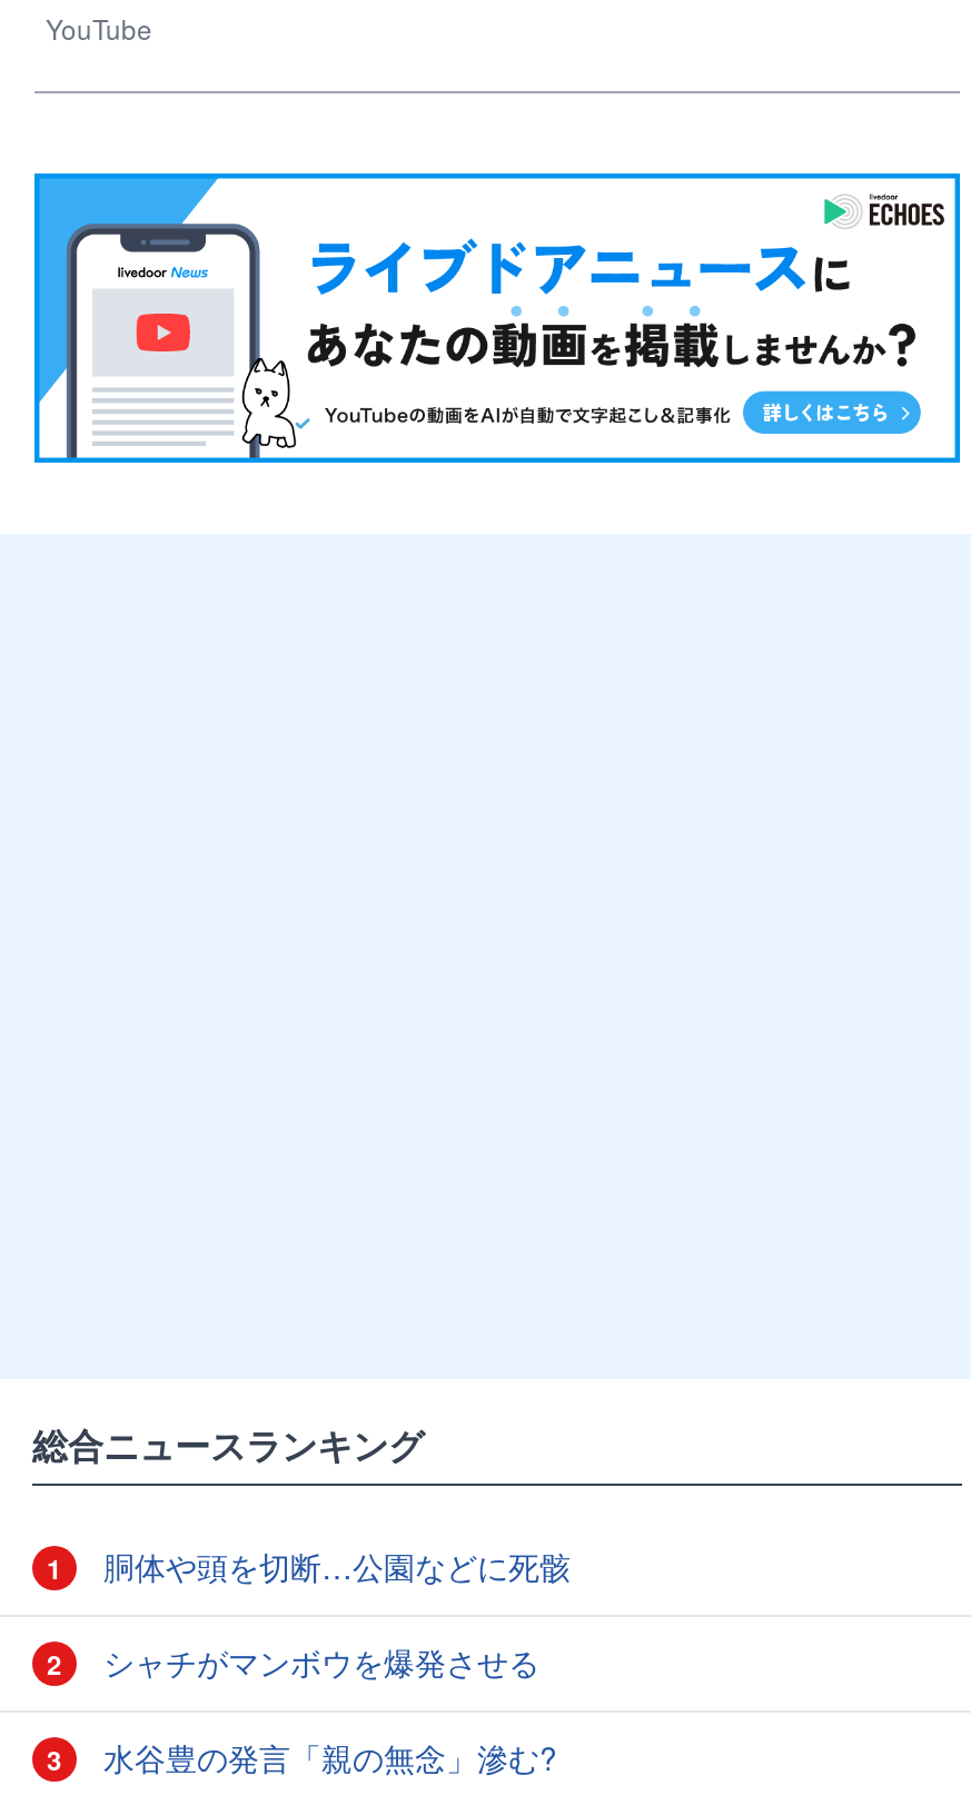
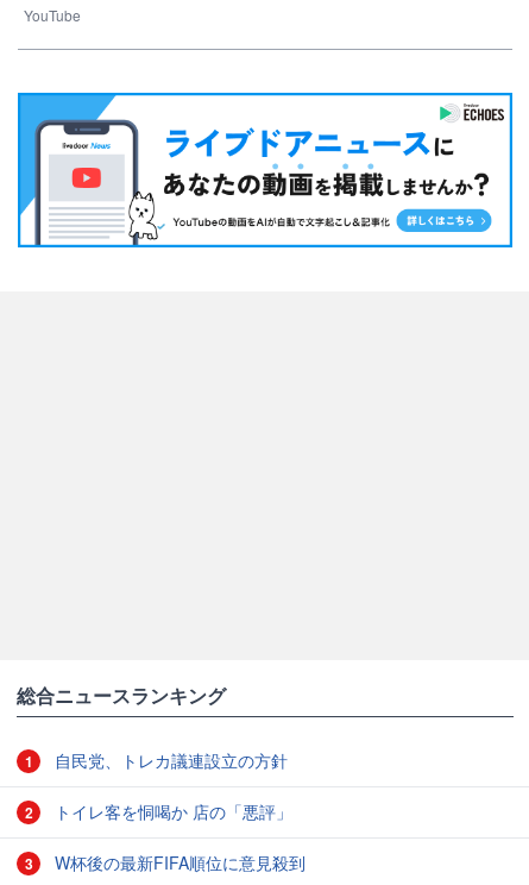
- 胴体や頭を切断…公園などに死骸
+ 自民党、トレカ議連設立の方針

- シャチがマンボウを爆発させる
+ トイレ客を恫喝か 店の「悪評」

- 水谷豊の発言「親の無念」滲む?
+ W杯後の最新FIFA順位に意見殺到
